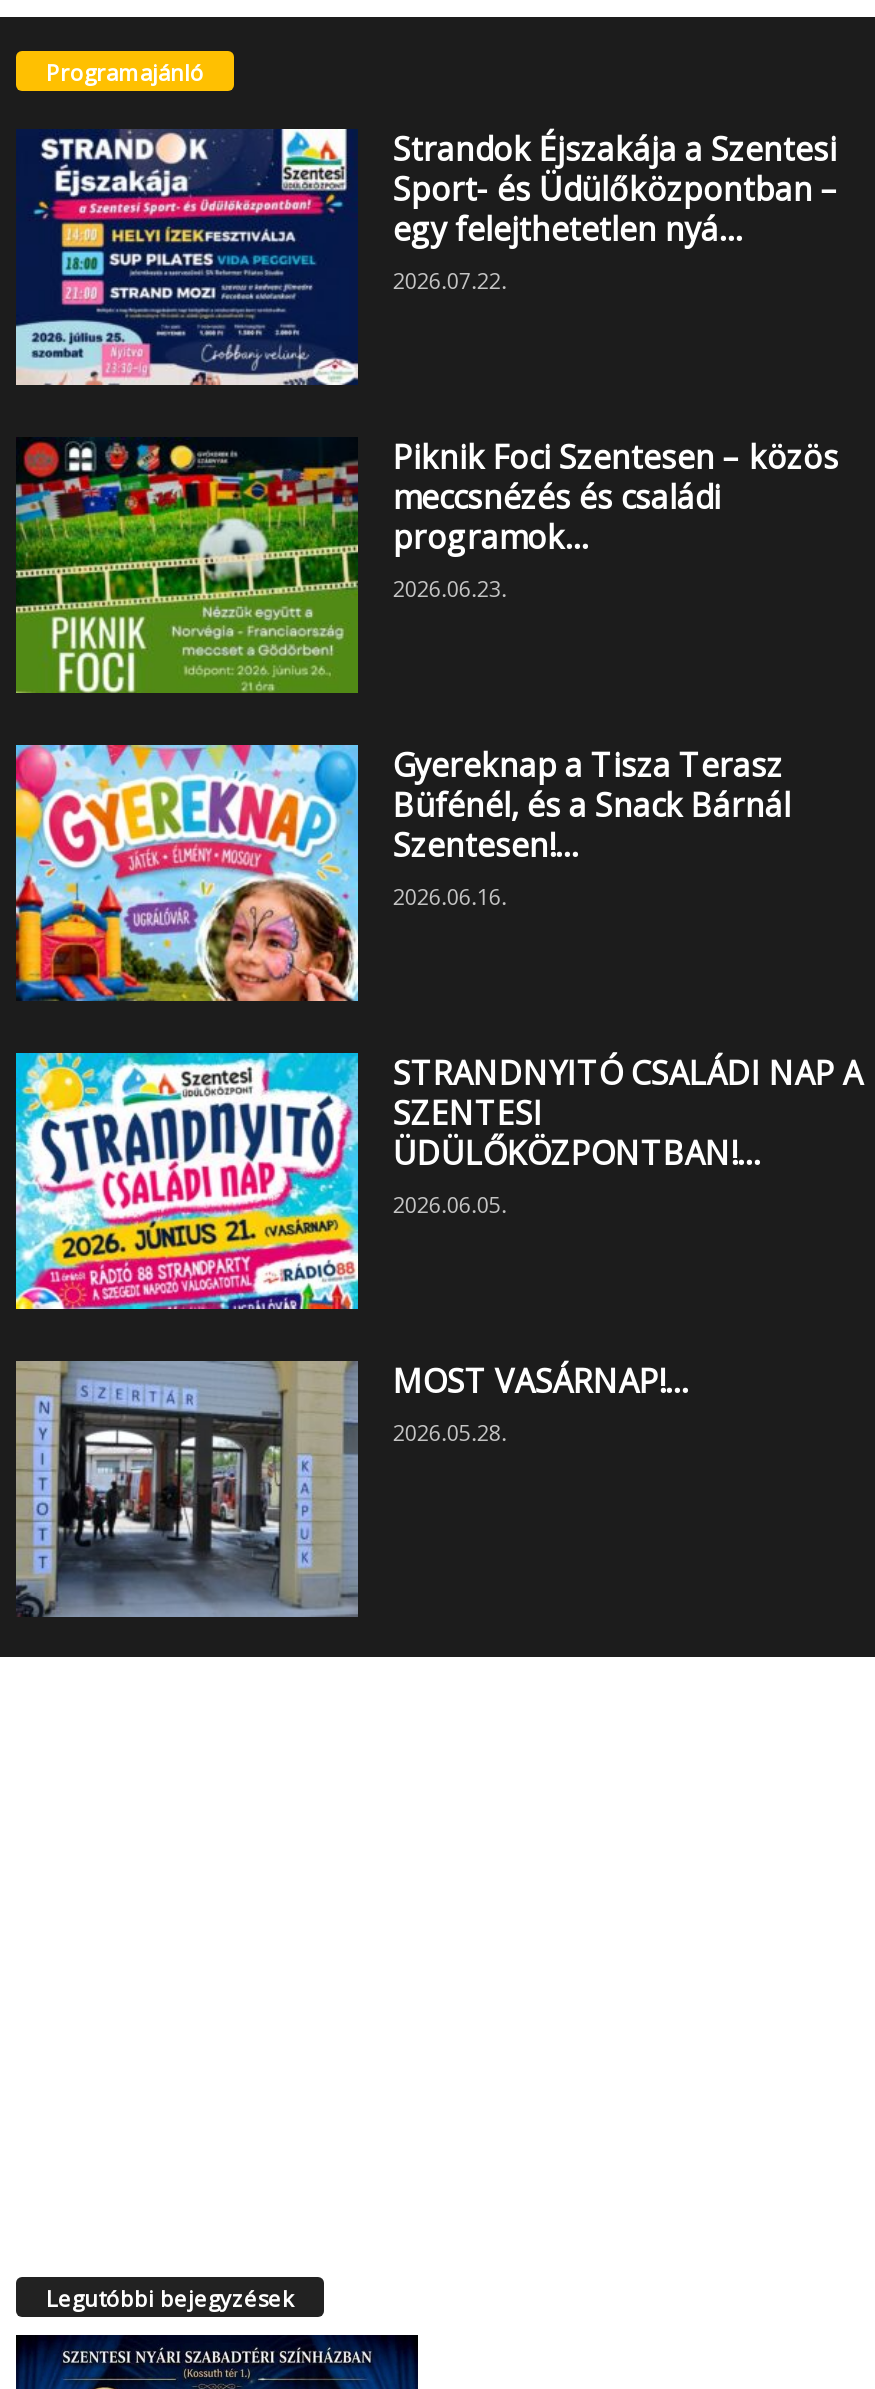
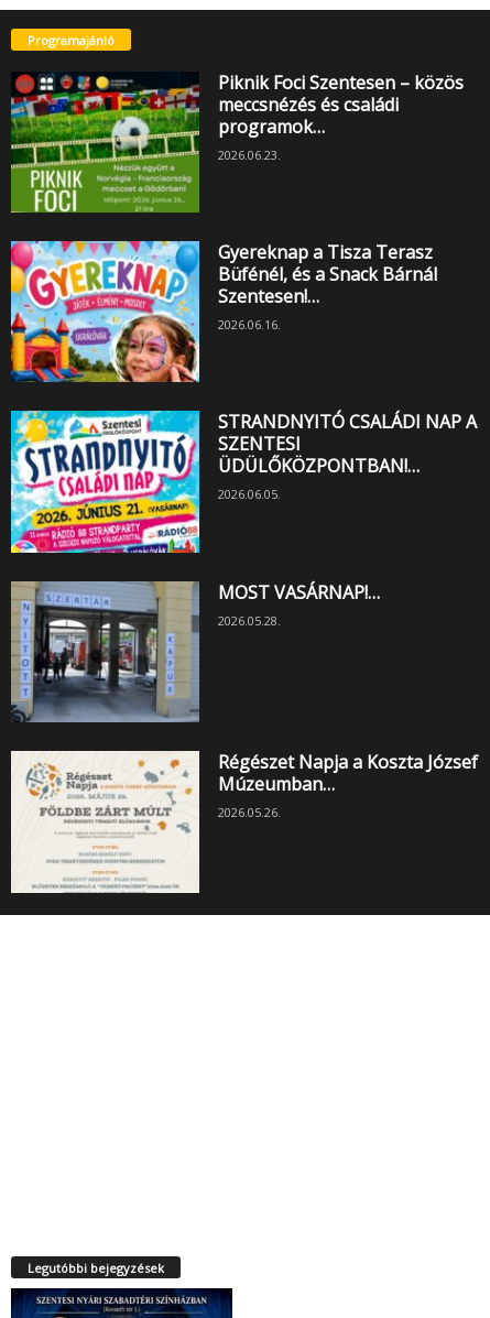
- [image]
- Strandok Éjszakája a Szentesi
- Sport- és Üdülőközpontban –
- egy felejthetetlen nyá…
- 2026.07.22.

moved up: [image] | Piknik Foci Szentesen – közös | meccsnézés és családi | ... | MOST VASÁRNAP!… | 2026.05.28.

moved up: [image]

+ [image]
+ Régészet Napja a Koszta József
+ Múzeumban…
+ 2026.05.26.
